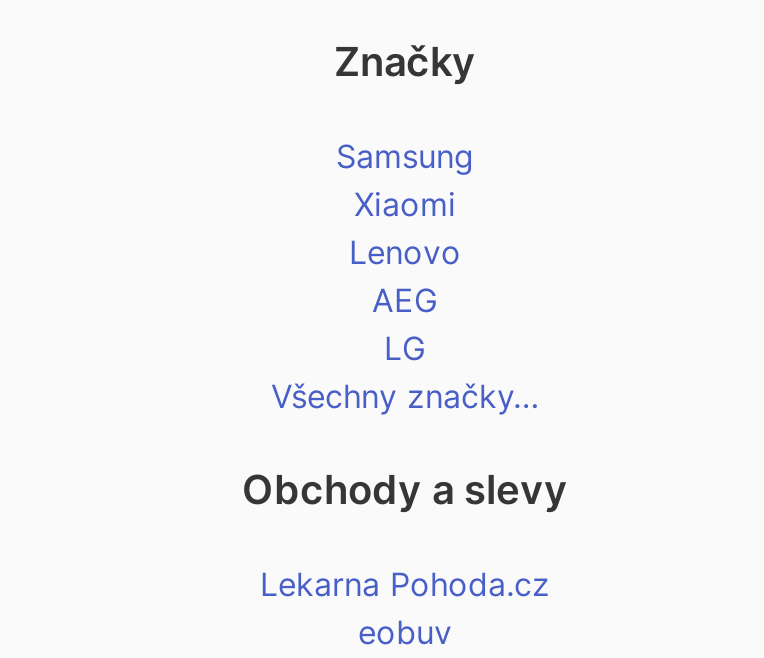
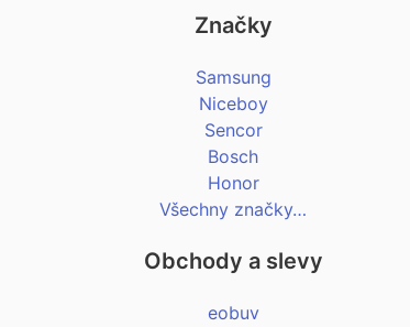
- Xiaomi
- Lenovo
- AEG
- LG
+ Niceboy
+ Sencor
+ Bosch
+ Honor

- Lekarna Pohoda.cz
